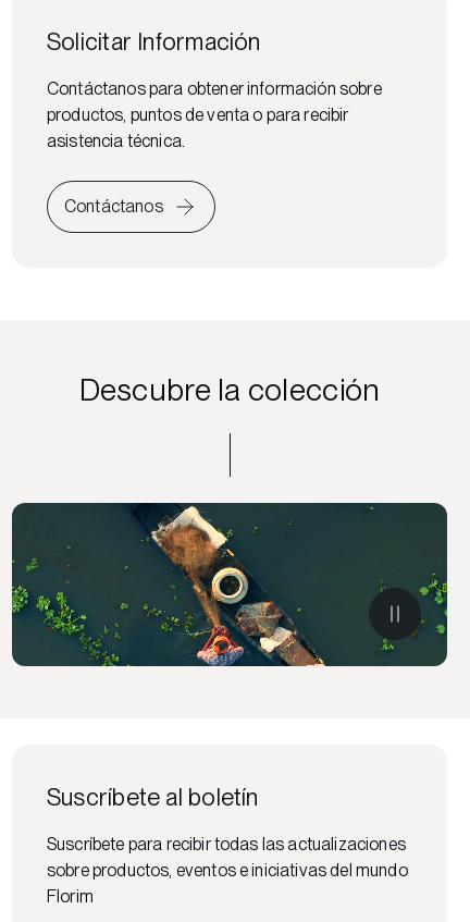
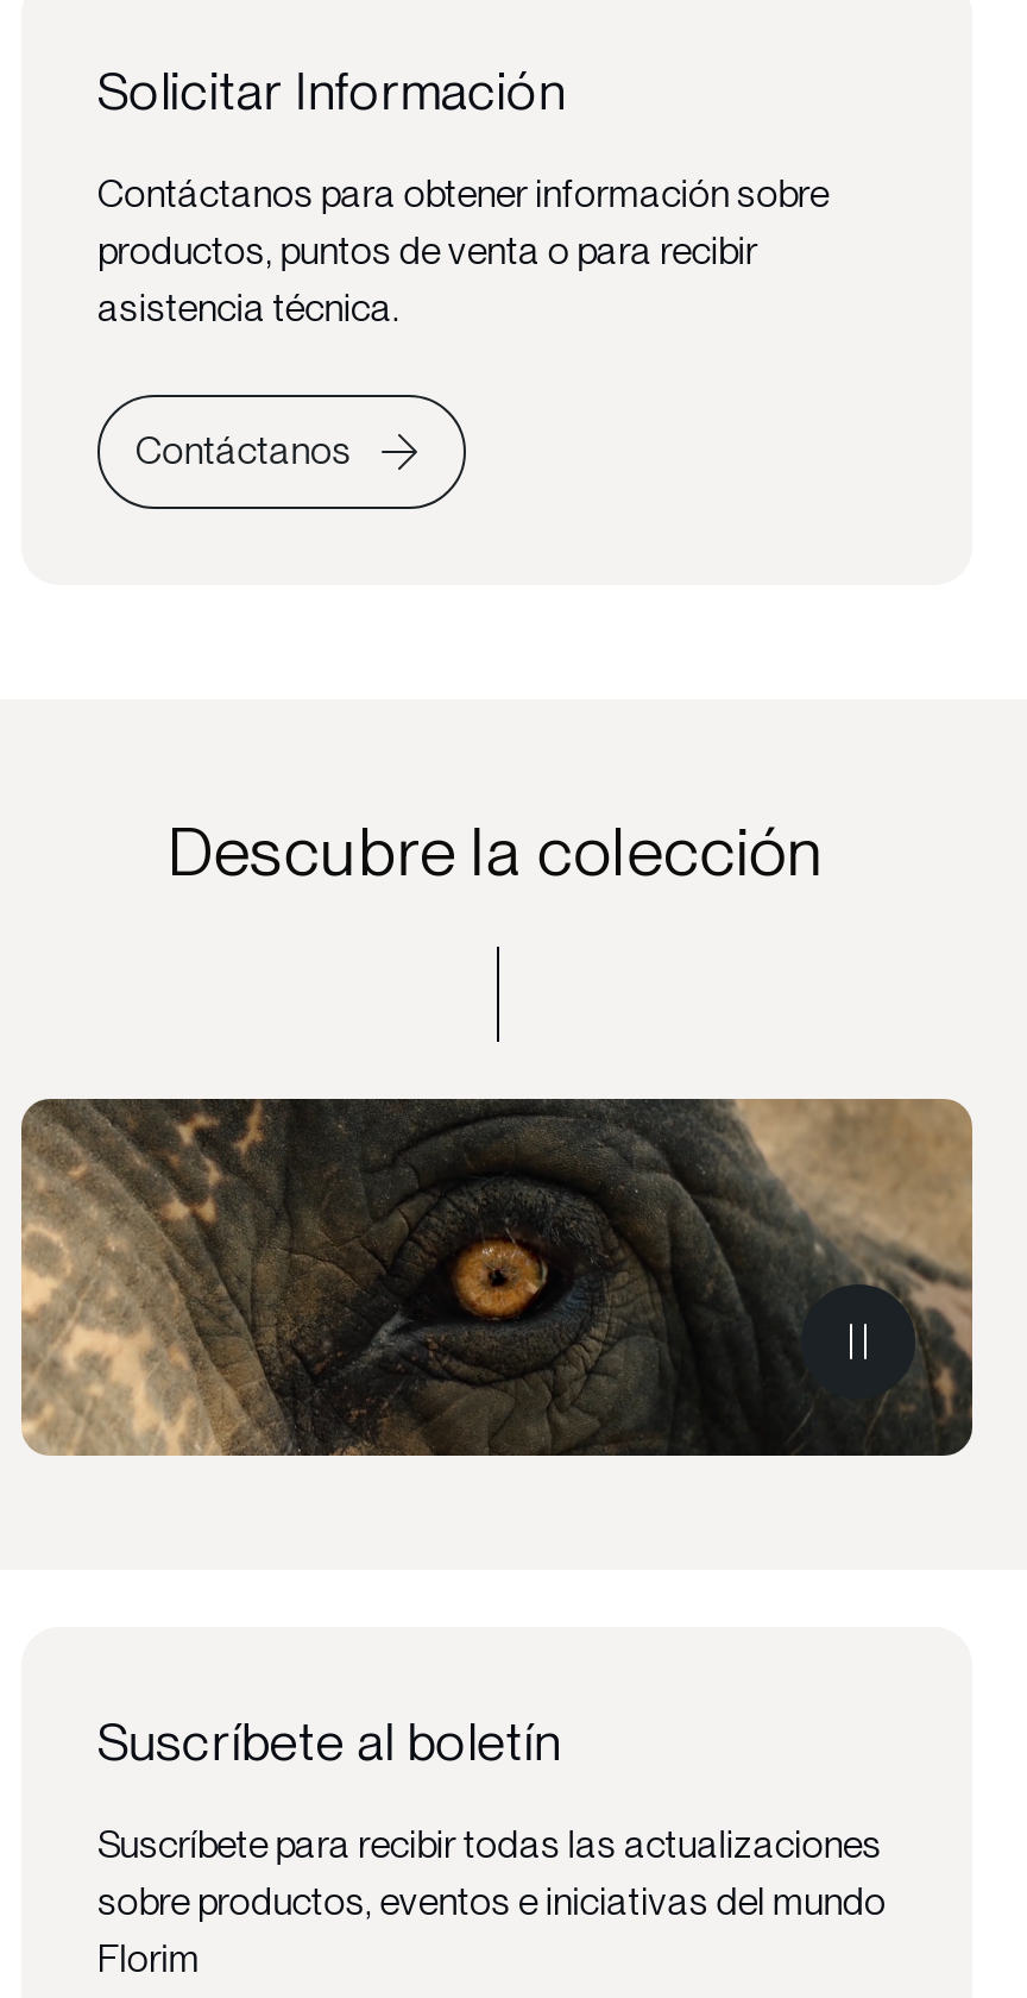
- [image]
+ [image]
